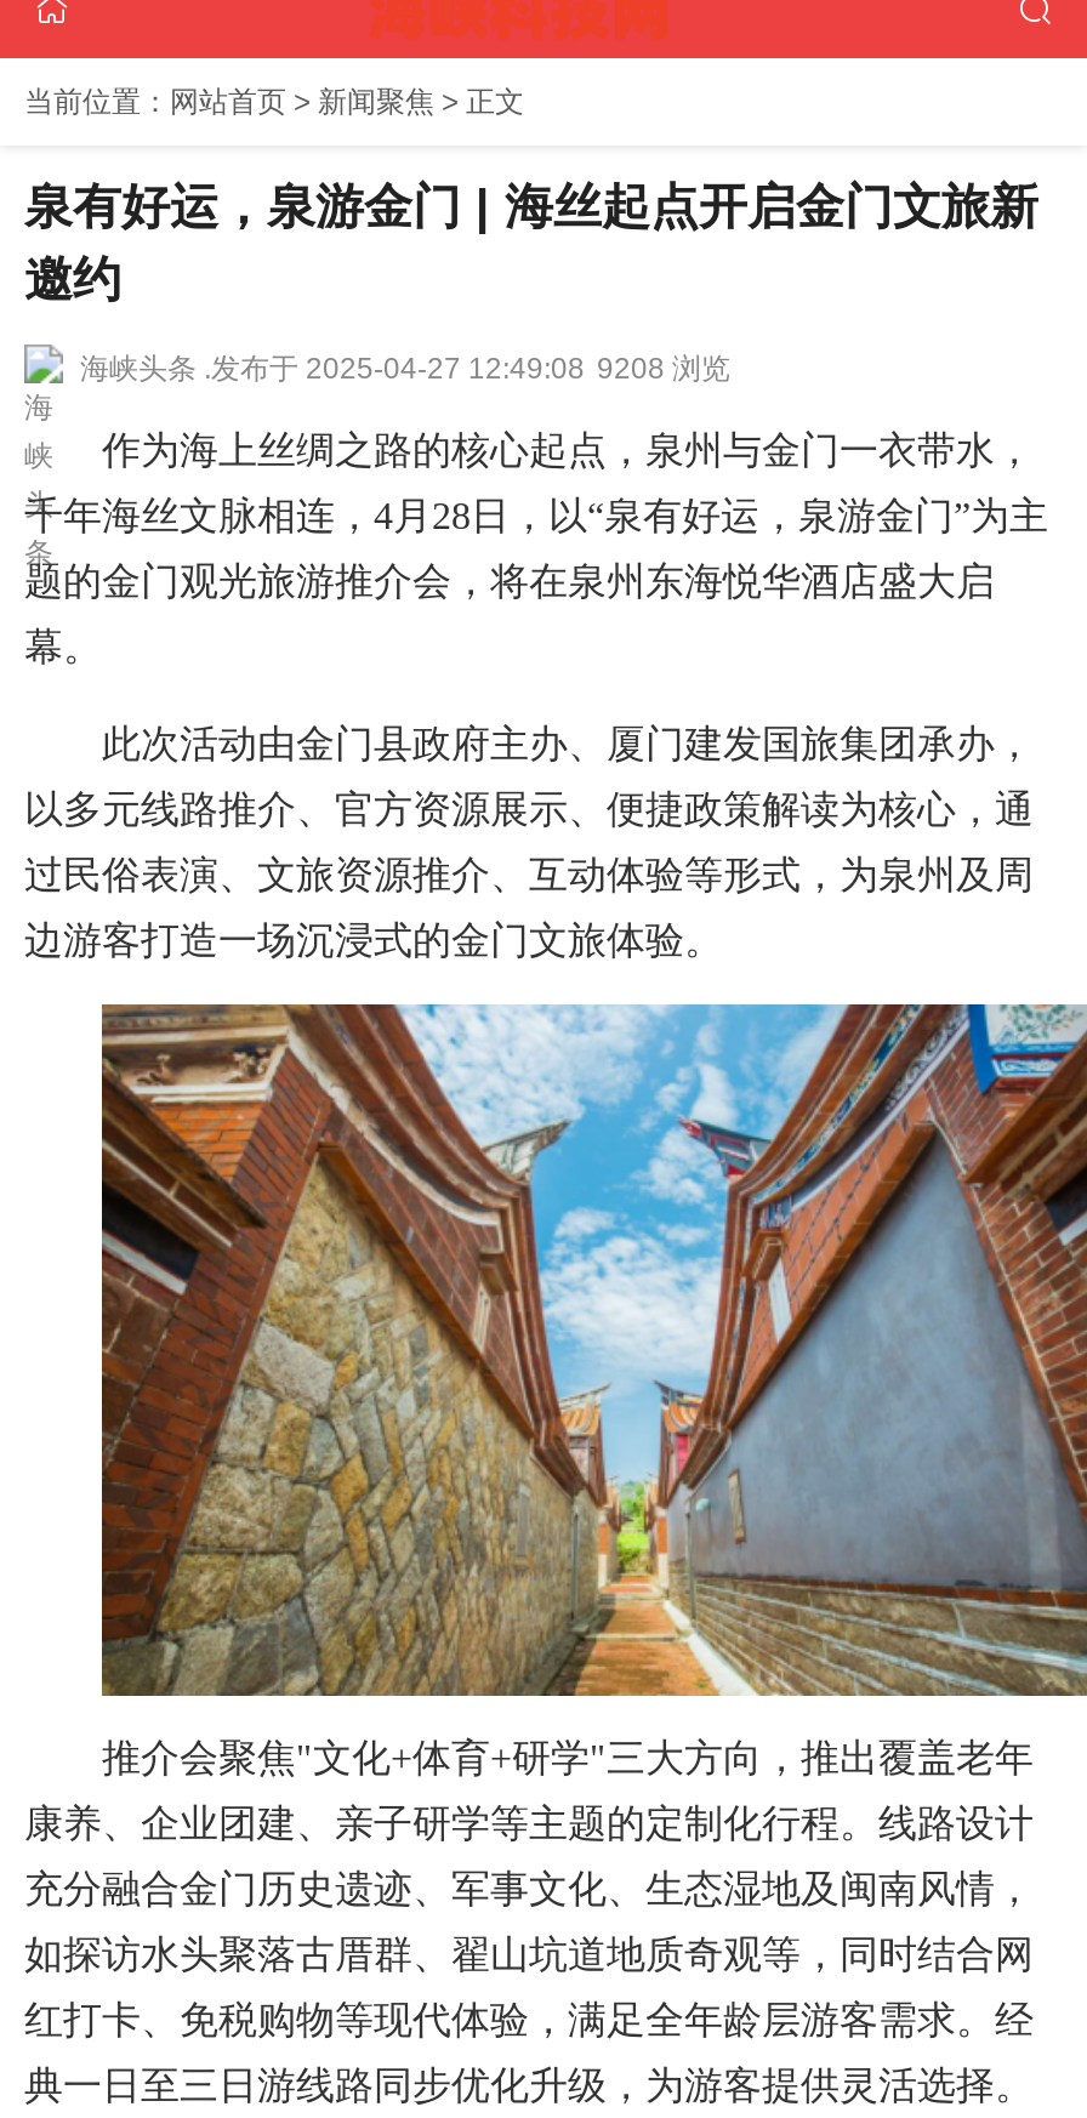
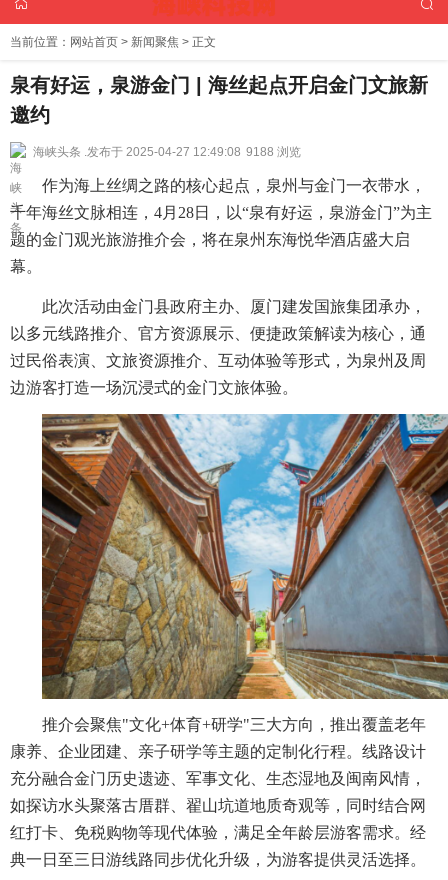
- 海峡头条 .发布于 2025-04-27 12:49:08 9208 浏览
+ 海峡头条 .发布于 2025-04-27 12:49:08 9188 浏览
